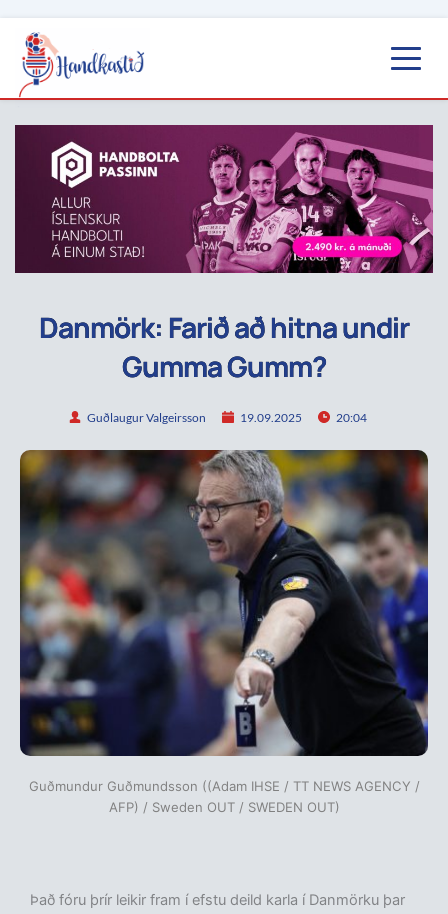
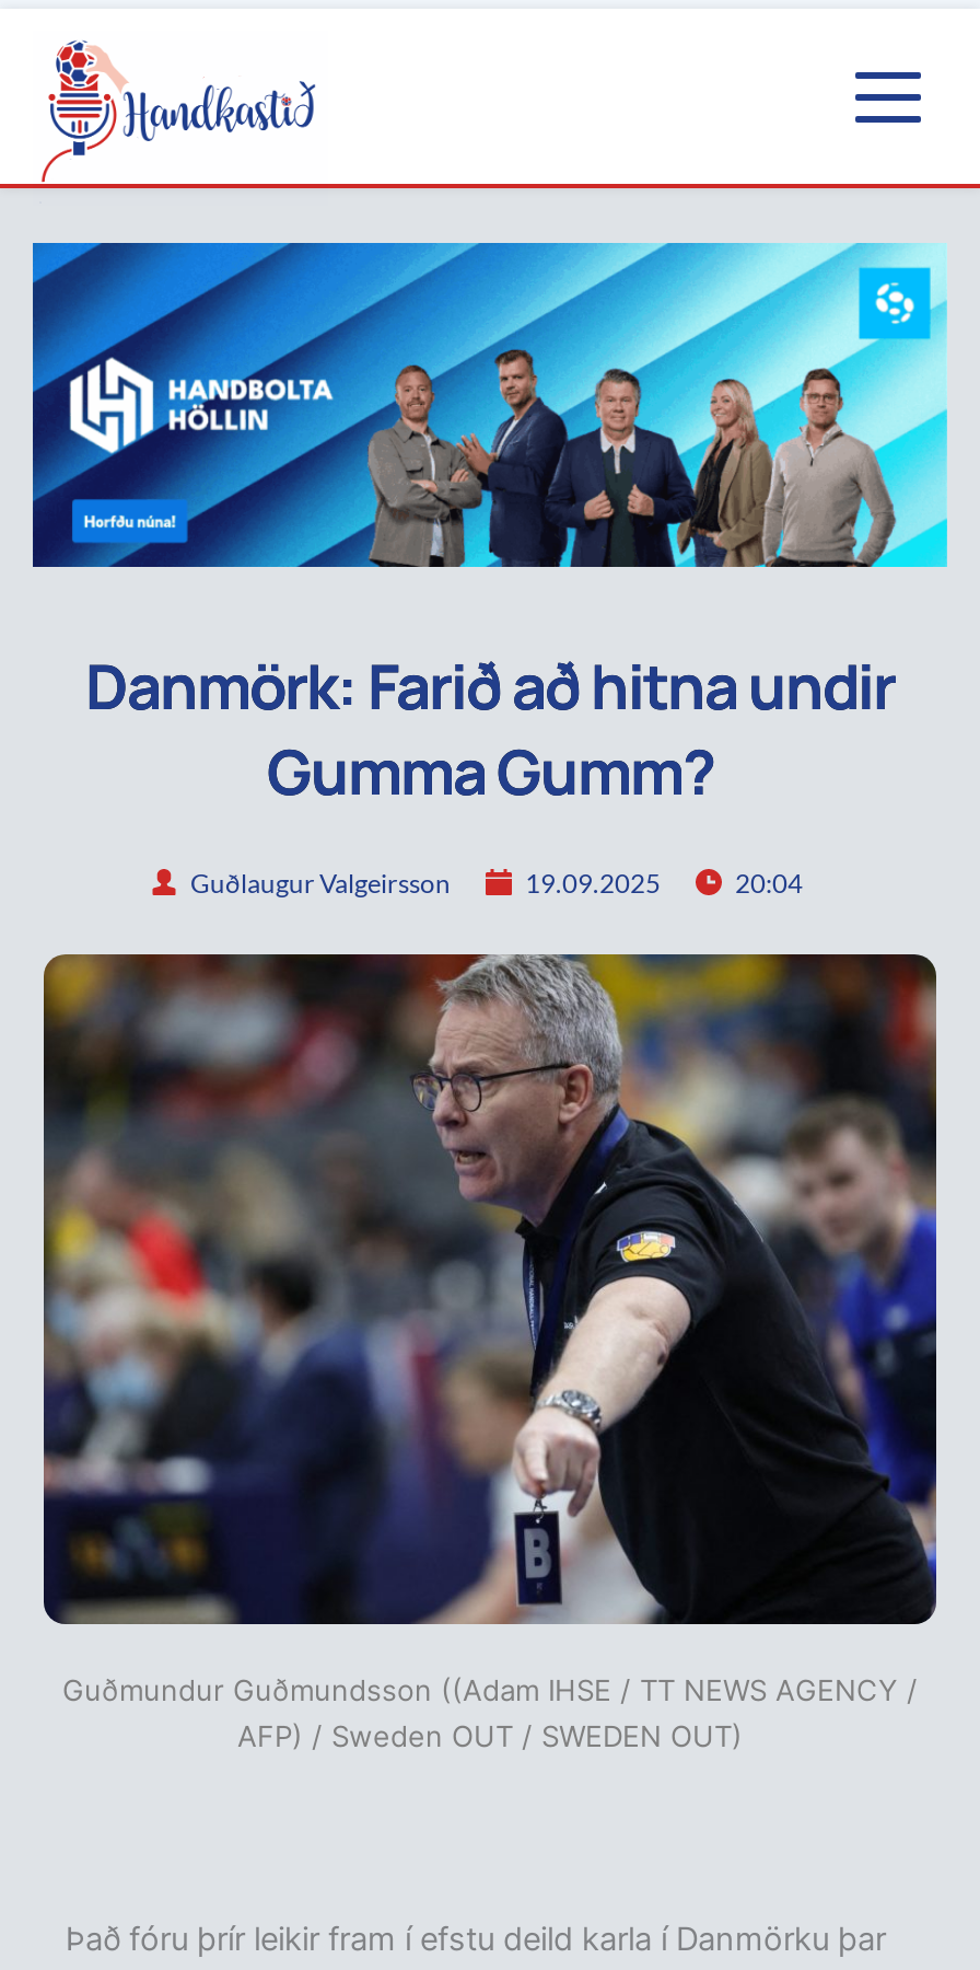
- [image]
+ [image]
